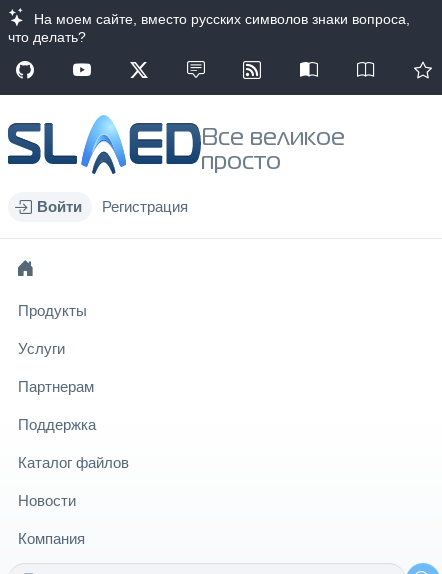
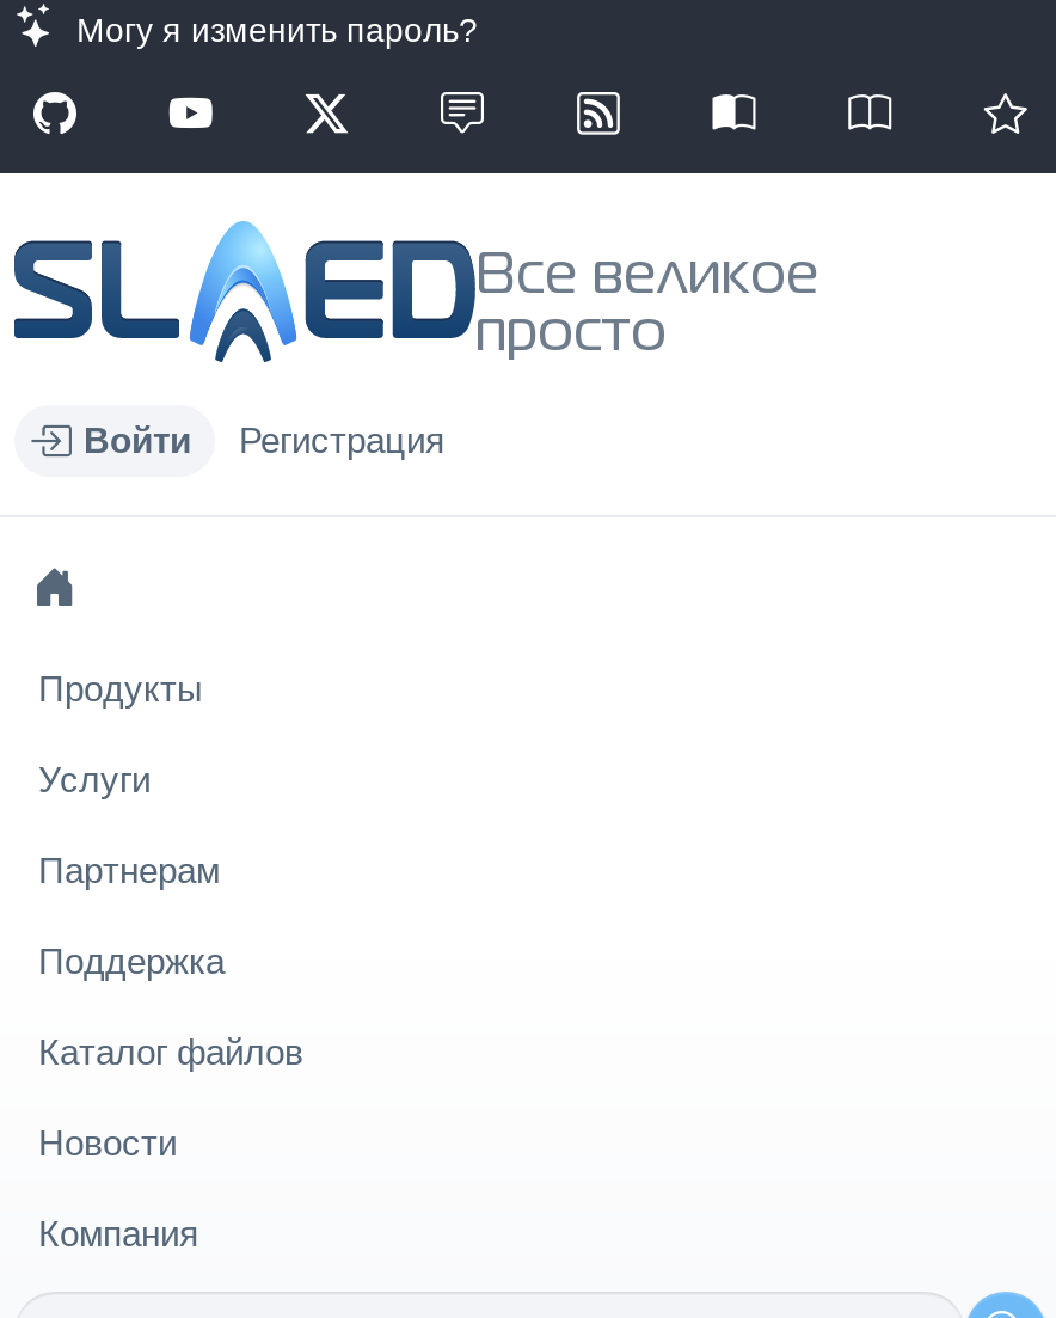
- На моем сайте, вместо русских символов знаки вопроса,
- что делать?
+ Могу я изменить пароль?
